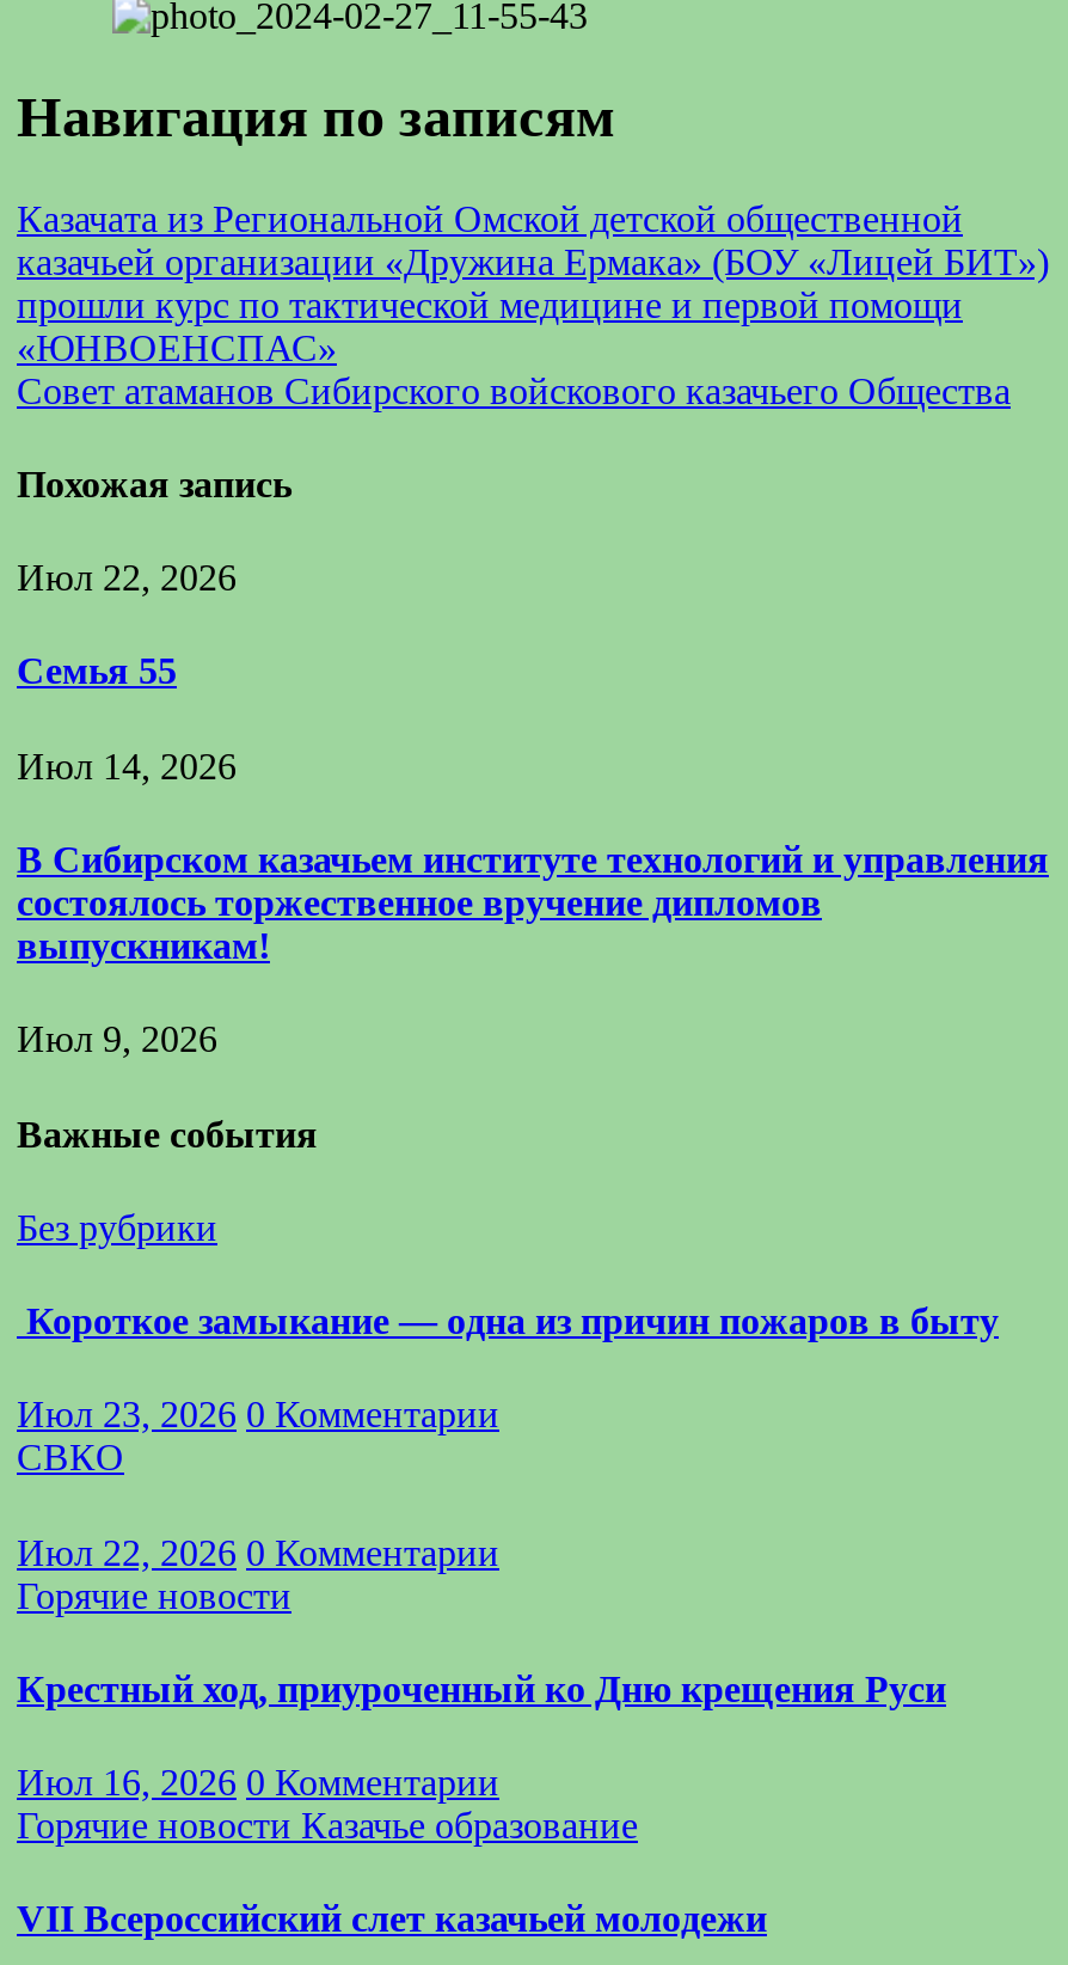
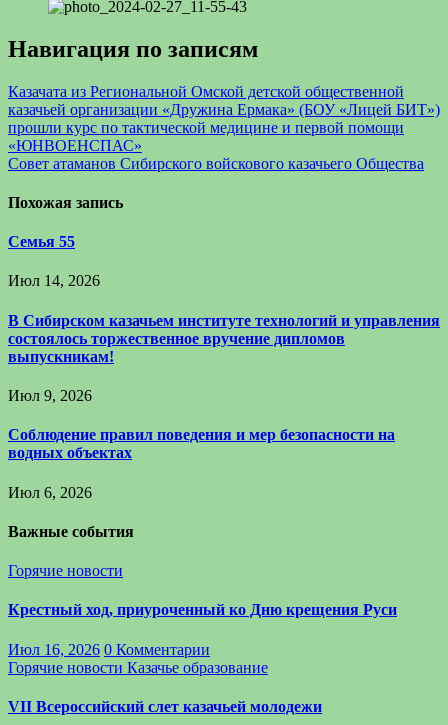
- Июл 22, 2026

+ Соблюдение правил поведения и мер безопасности на
+ водных объектах
+ Июл 6, 2026

moved down: Важные события

- Без рубрики
- Короткое замыкание — одна из причин пожаров в быту
- Июл 23, 2026 0 Комментарии
- СВКО
- Июл 22, 2026 0 Комментарии
